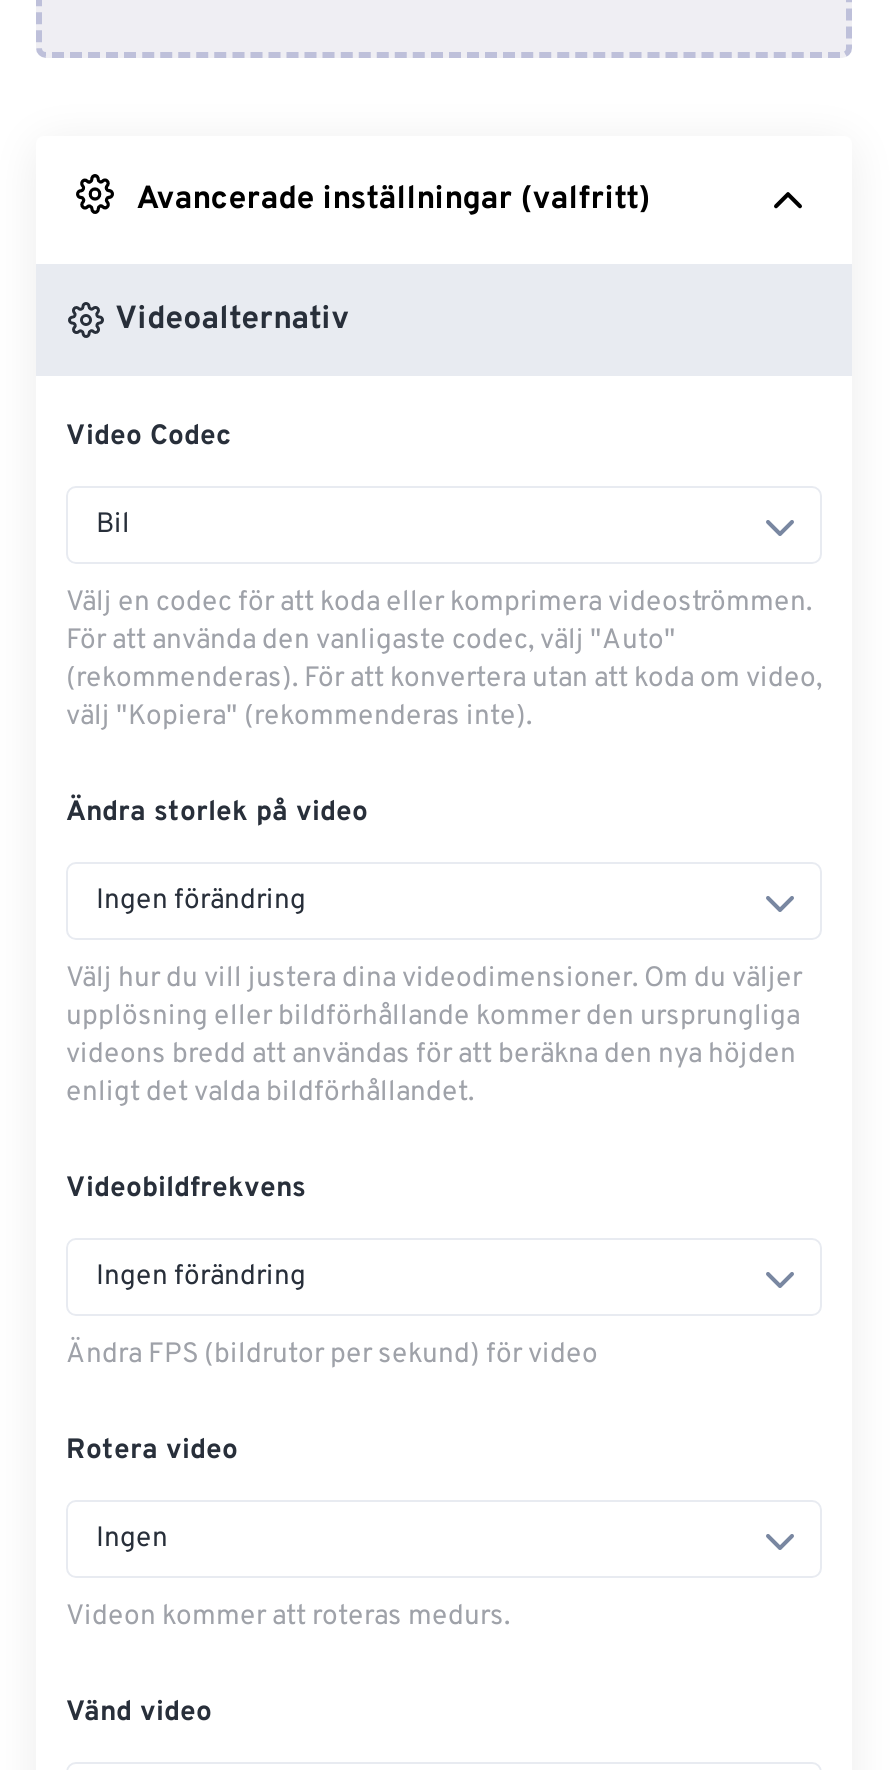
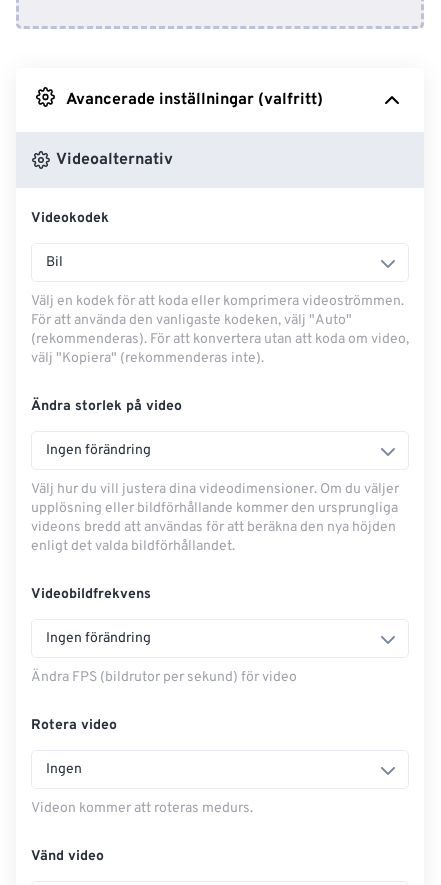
- Video Codec
+ Videokodek

- Välj en codec för att koda eller komprimera videoströmmen.
+ Välj en kodek för att koda eller komprimera videoströmmen.

- För att använda den vanligaste codec, välj "Auto"
+ För att använda den vanligaste kodeken, välj "Auto"
